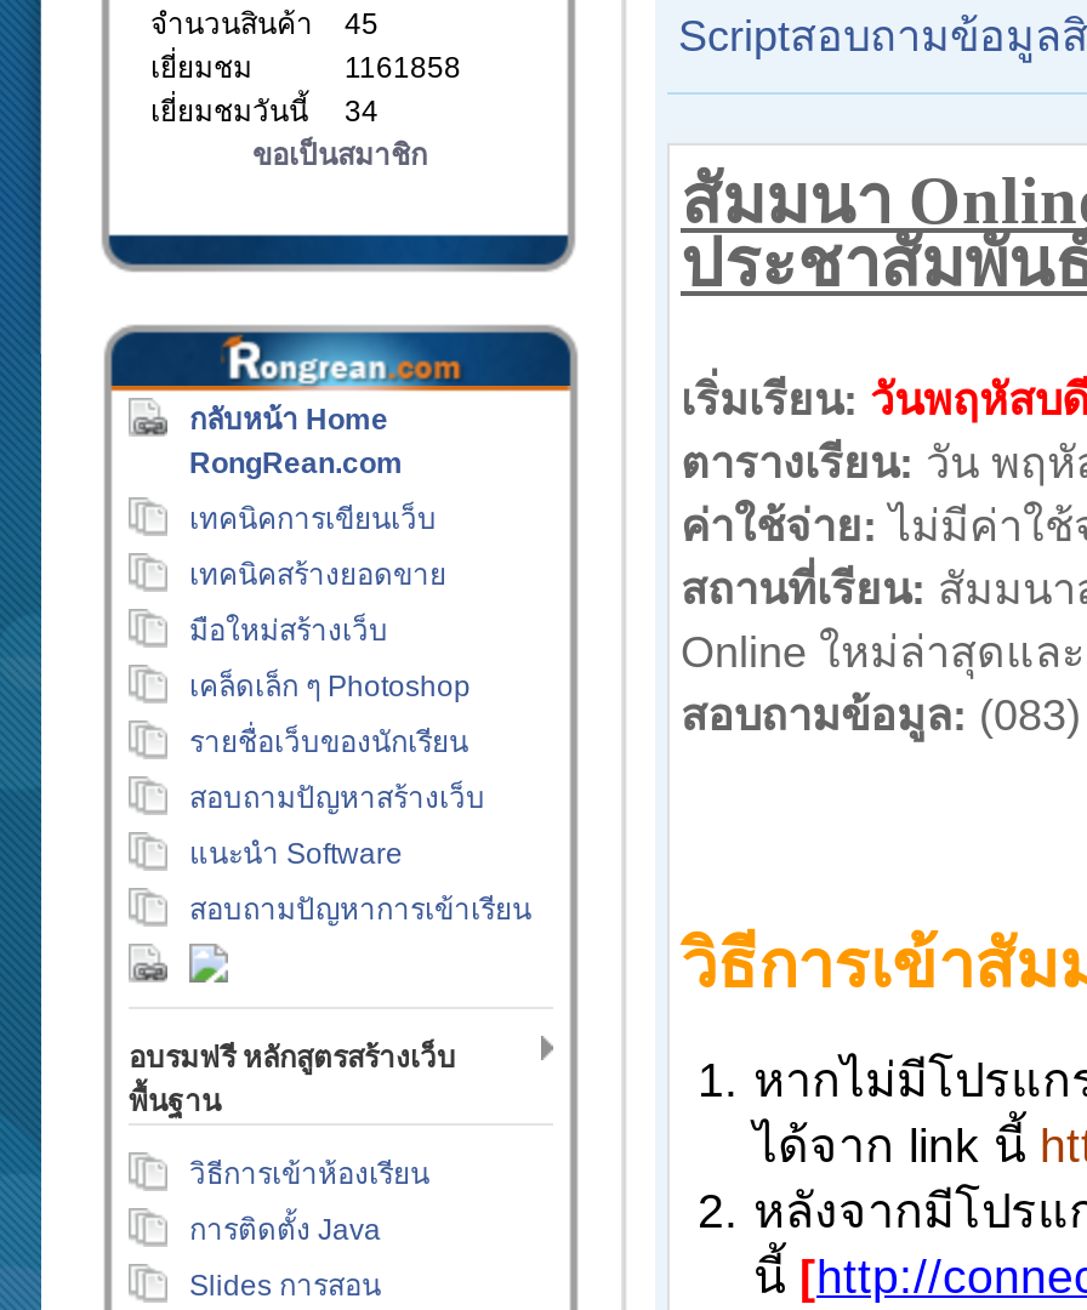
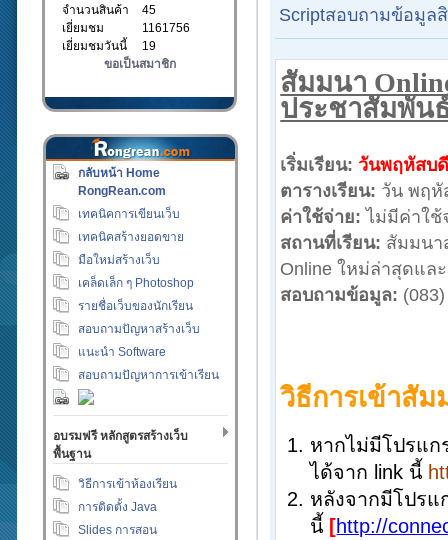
- 1161858
+ 1161756

- เยี่ยมชมวันนี้ 34
+ เยี่ยมชมวันนี้ 19
